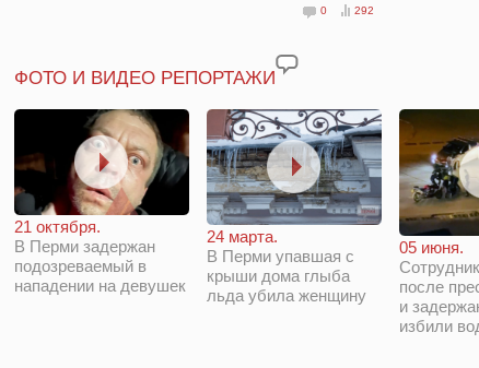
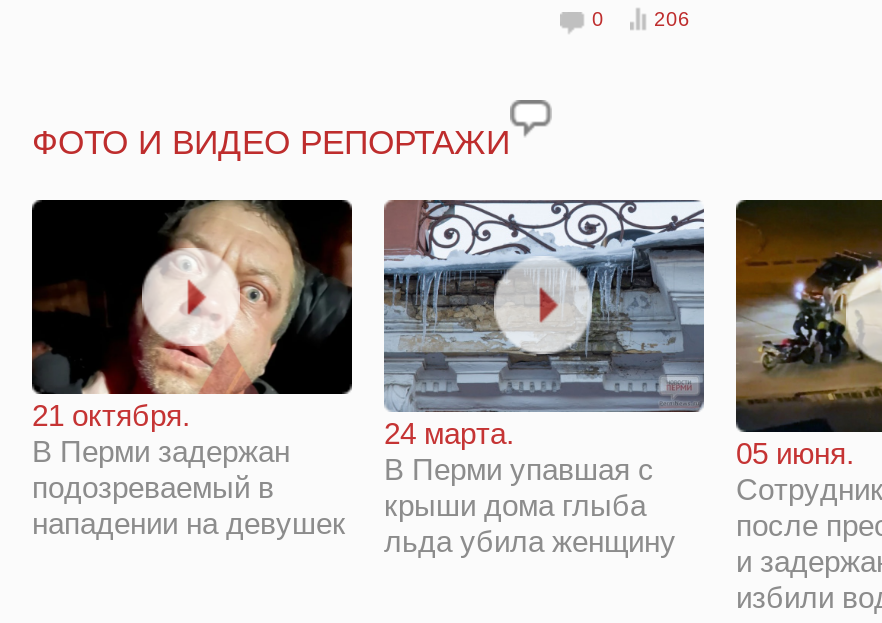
- 292
+ 206
